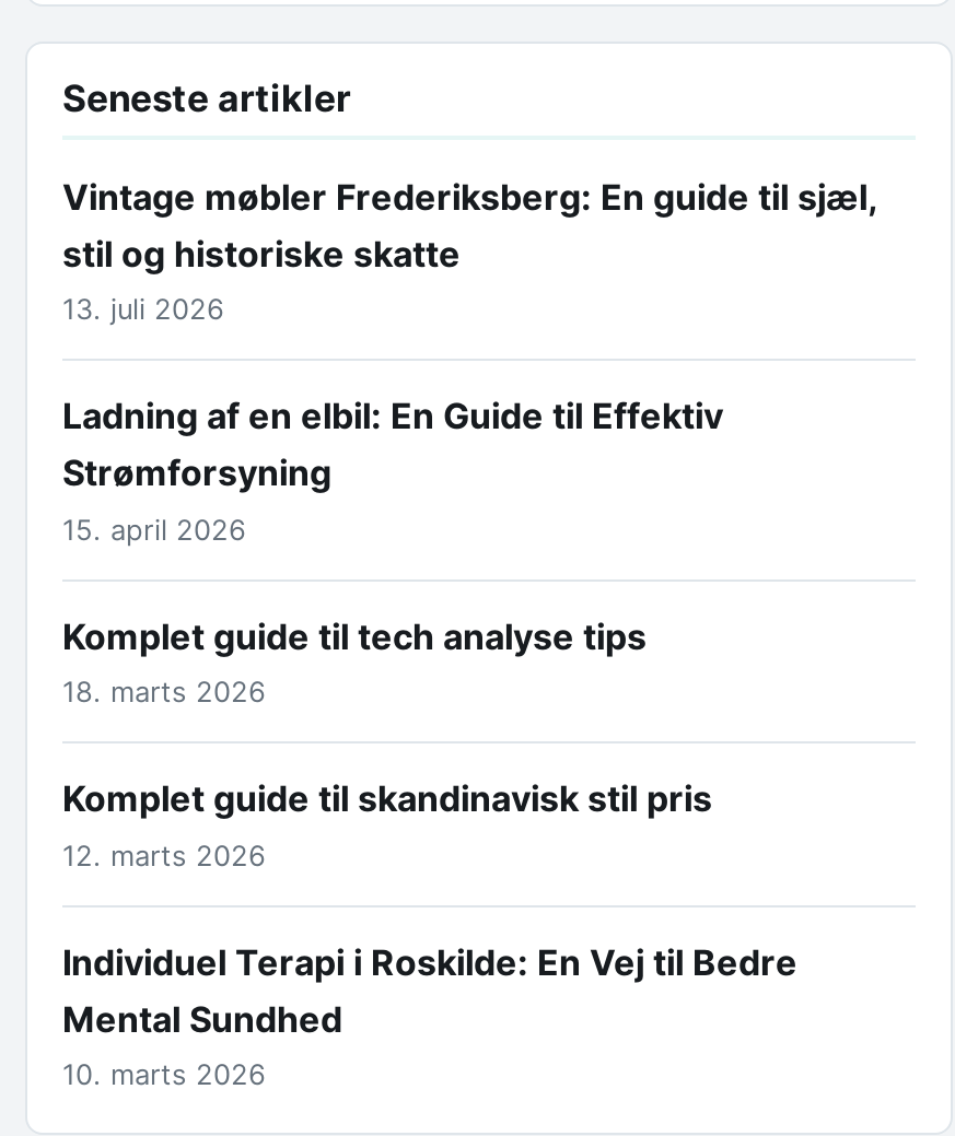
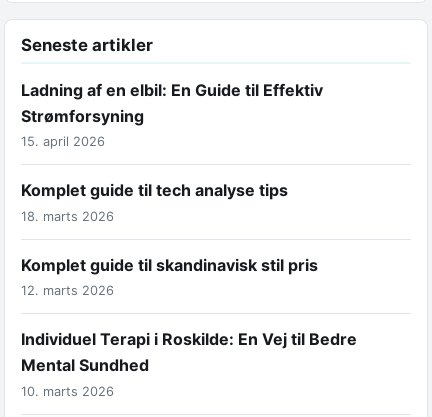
- Vintage møbler Frederiksberg: En guide til sjæl,
- stil og historiske skatte
- 13. juli 2026
